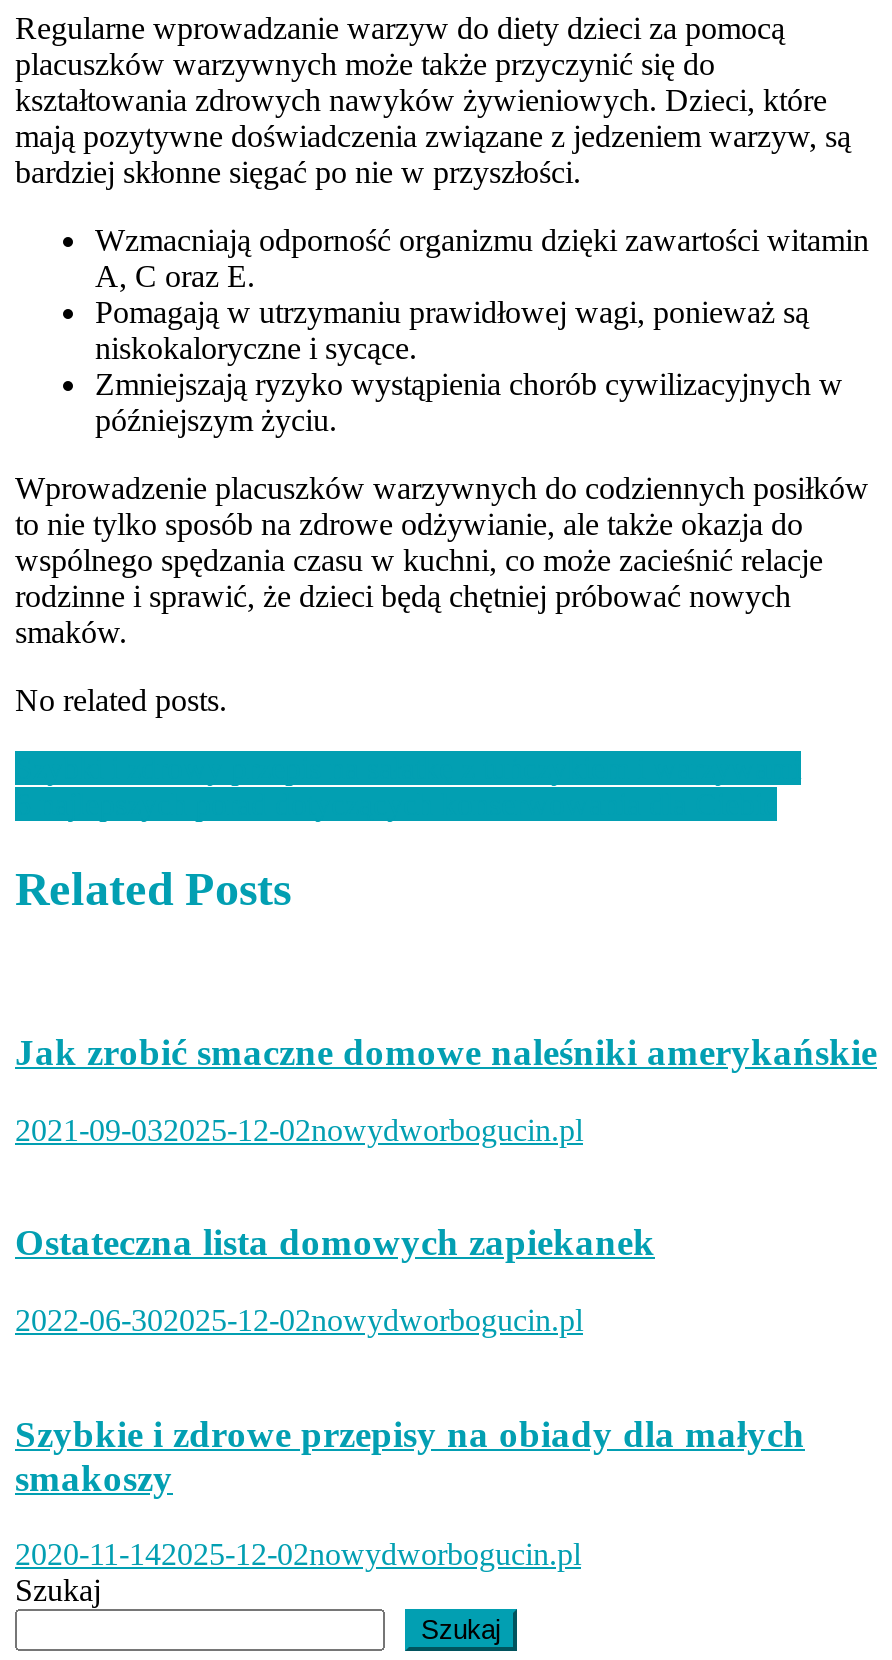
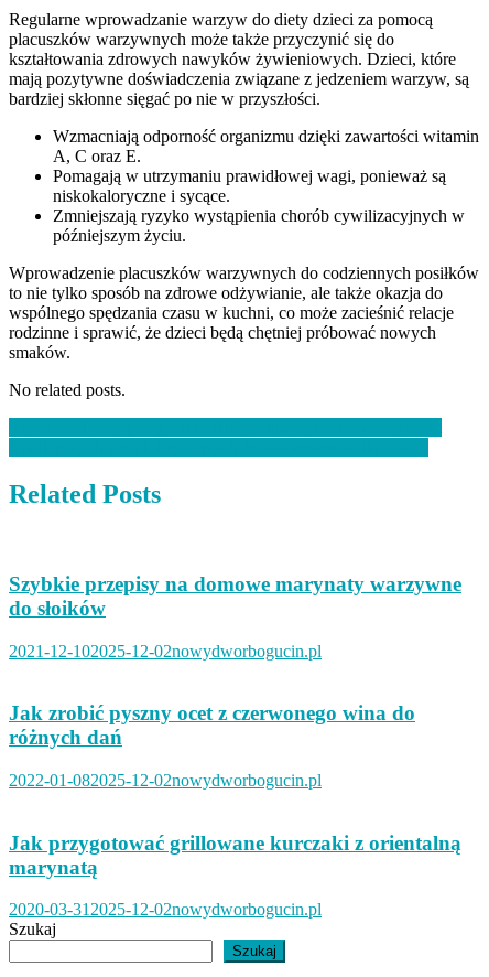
- Jak zrobić smaczne domowe naleśniki amerykańskie
+ Szybkie przepisy na domowe marynaty warzywne
+ do słoików

- 2021-09-032025-12-02nowydworbogucin.pl
+ 2021-12-102025-12-02nowydworbogucin.pl

- Ostateczna lista domowych zapiekanek
+ Jak zrobić pyszny ocet z czerwonego wina do
+ różnych dań

- 2022-06-302025-12-02nowydworbogucin.pl
+ 2022-01-082025-12-02nowydworbogucin.pl

- Szybkie i zdrowe przepisy na obiady dla małych
- smakoszy
+ Jak przygotować grillowane kurczaki z orientalną
+ marynatą

- 2020-11-142025-12-02nowydworbogucin.pl
+ 2020-03-312025-12-02nowydworbogucin.pl
